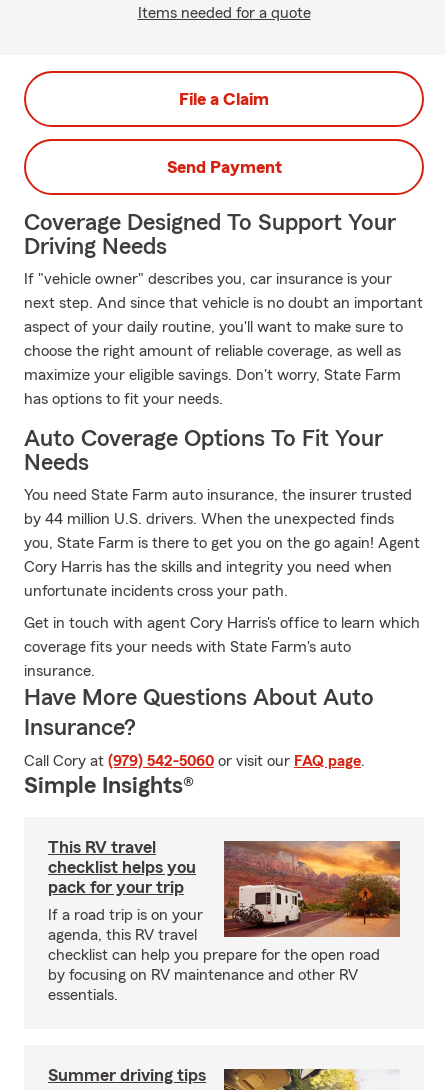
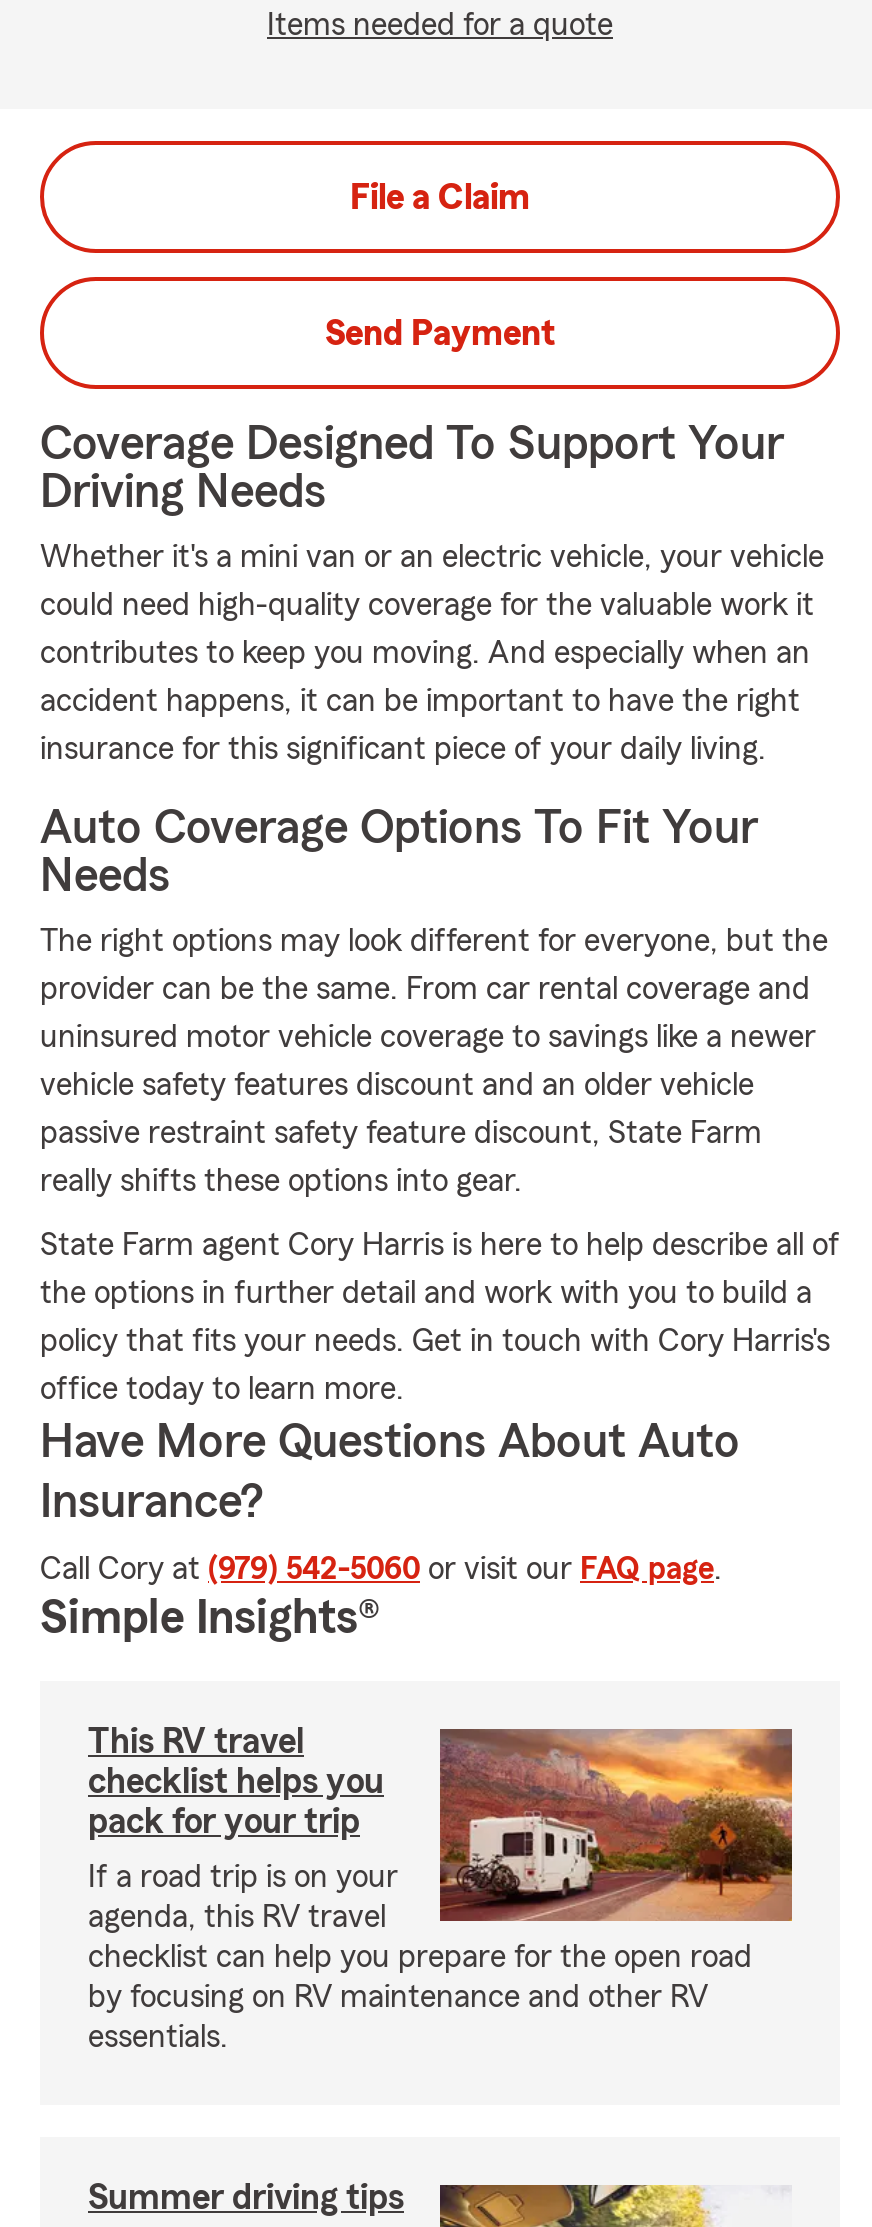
- If "vehicle owner" describes you, car insurance is your
- next step. And since that vehicle is no doubt an important
- aspect of your daily routine, you'll want to make sure to
- choose the right amount of reliable coverage, as well as
- maximize your eligible savings. Don't worry, State Farm
- has options to fit your needs.
+ Whether it's a mini van or an electric vehicle, your vehicle
+ could need high-quality coverage for the valuable work it
+ contributes to keep you moving. And especially when an
+ accident happens, it can be important to have the right
+ insurance for this significant piece of your daily living.

moved up: Auto Coverage Options To Fit Your | Needs

- You need State Farm auto insurance, the insurer trusted
- by 44 million U.S. drivers. When the unexpected finds
- you, State Farm is there to get you on the go again! Agent
- Cory Harris has the skills and integrity you need when
- unfortunate incidents cross your path.
- Get in touch with agent Cory Harris's office to learn which
- coverage fits your needs with State Farm's auto
- insurance.
+ The right options may look different for everyone, but the
+ provider can be the same. From car rental coverage and
+ uninsured motor vehicle coverage to savings like a newer
+ vehicle safety features discount and an older vehicle
+ passive restraint safety feature discount, State Farm
+ really shifts these options into gear.
+ State Farm agent Cory Harris is here to help describe all of
+ the options in further detail and work with you to build a
+ policy that fits your needs. Get in touch with Cory Harris's
+ office today to learn more.
